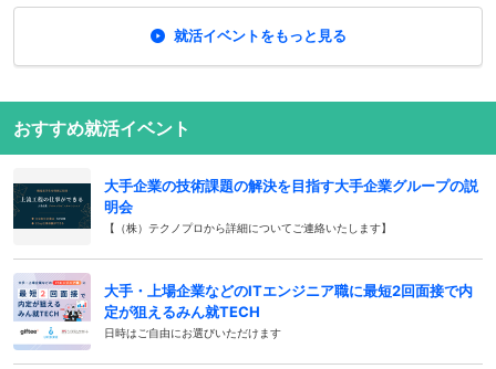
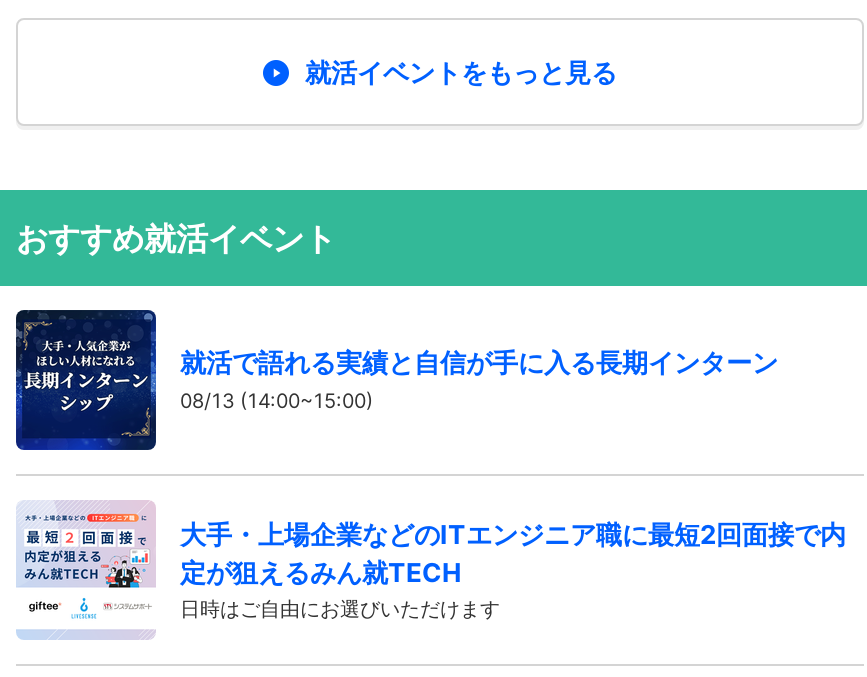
- [image]
- 大手企業の技術課題の解決を目指す大手企業グループの説
- 明会
- 【（株）テクノプロから詳細についてご連絡いたします】
+ [image]
+ 就活で語れる実績と自信が手に入る長期インターン
+ 08/13 (14:00~15:00)
